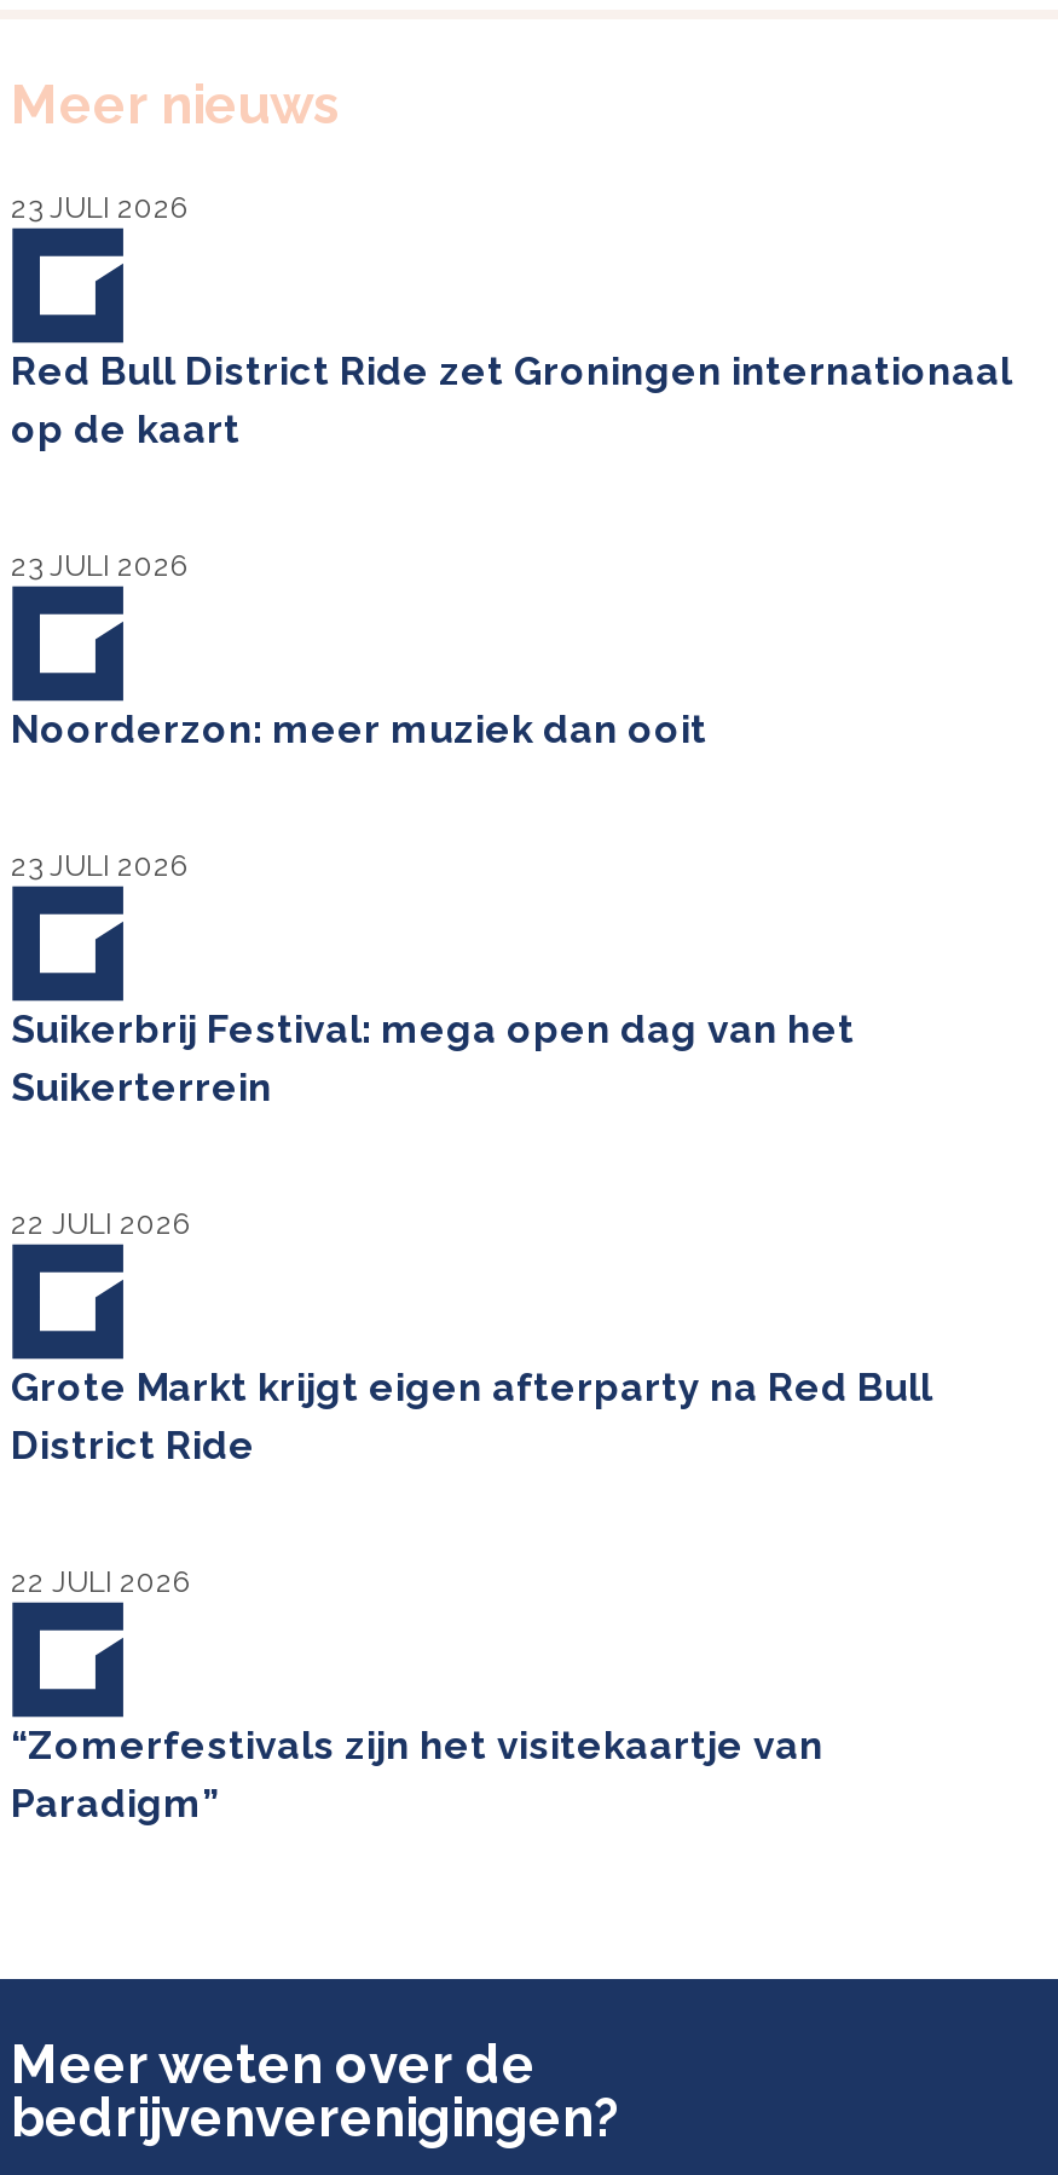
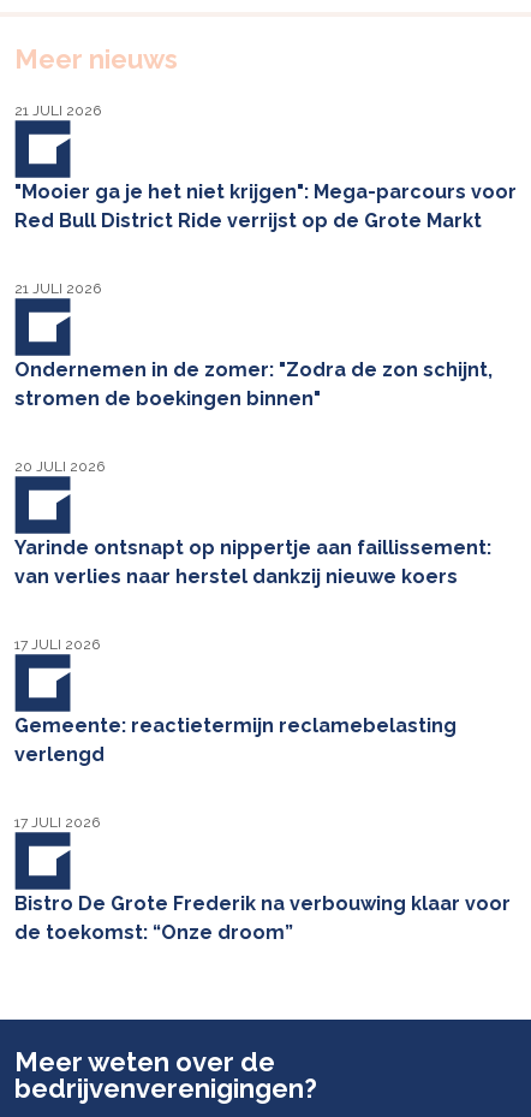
- 23 JULI 2026
+ 21 JULI 2026

- Red Bull District Ride zet Groningen internationaal
- op de kaart
+ "Mooier ga je het niet krijgen": Mega-parcours voor
+ Red Bull District Ride verrijst op de Grote Markt

- 23 JULI 2026
+ 21 JULI 2026

- Noorderzon: meer muziek dan ooit
+ Ondernemen in de zomer: "Zodra de zon schijnt,
+ stromen de boekingen binnen"

- 23 JULI 2026
+ 20 JULI 2026

- Suikerbrij Festival: mega open dag van het
- Suikerterrein
+ Yarinde ontsnapt op nippertje aan faillissement:
+ van verlies naar herstel dankzij nieuwe koers

- 22 JULI 2026
+ 17 JULI 2026

- Grote Markt krijgt eigen afterparty na Red Bull
- District Ride
+ Gemeente: reactietermijn reclamebelasting
+ verlengd

- 22 JULI 2026
+ 17 JULI 2026

- “Zomerfestivals zijn het visitekaartje van
- Paradigm”
+ Bistro De Grote Frederik na verbouwing klaar voor
+ de toekomst: “Onze droom”
